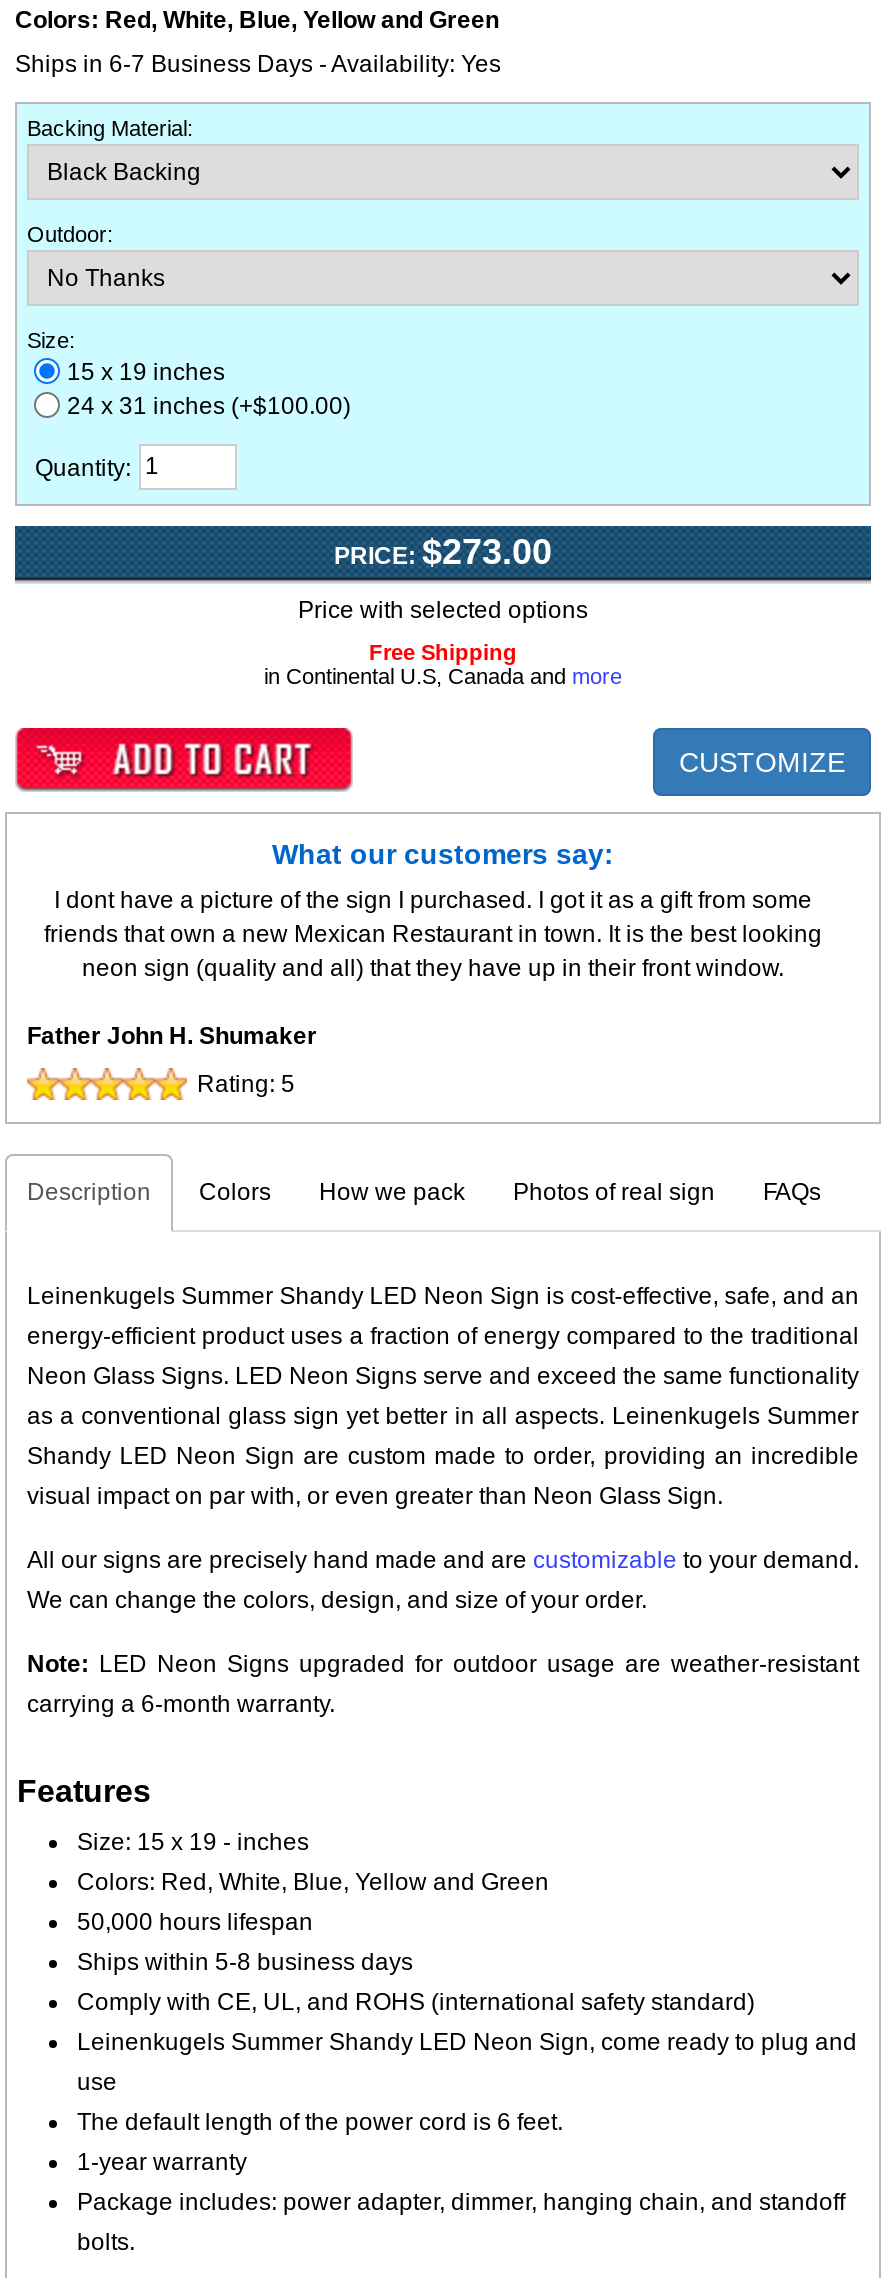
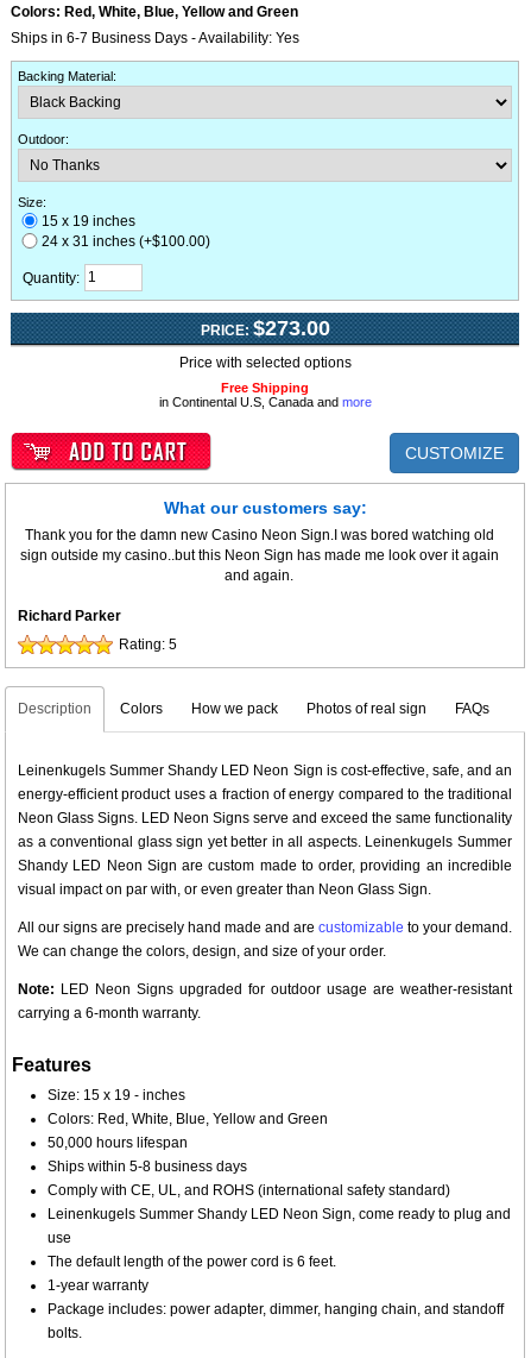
- I dont have a picture of the sign I purchased. I got it as a gift from some
- friends that own a new Mexican Restaurant in town. It is the best looking
- neon sign (quality and all) that they have up in their front window.
+ Thank you for the damn new Casino Neon Sign.I was bored watching old
+ sign outside my casino..but this Neon Sign has made me look over it again
+ and again.

- Father John H. Shumaker
+ Richard Parker
